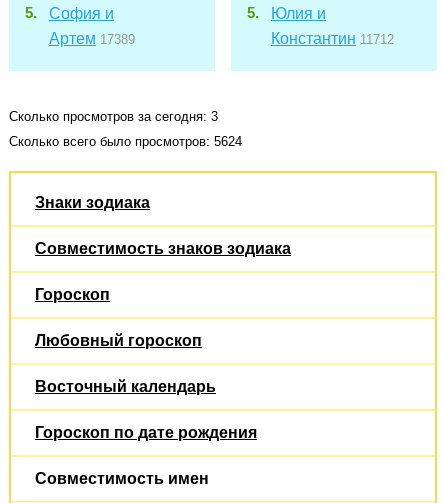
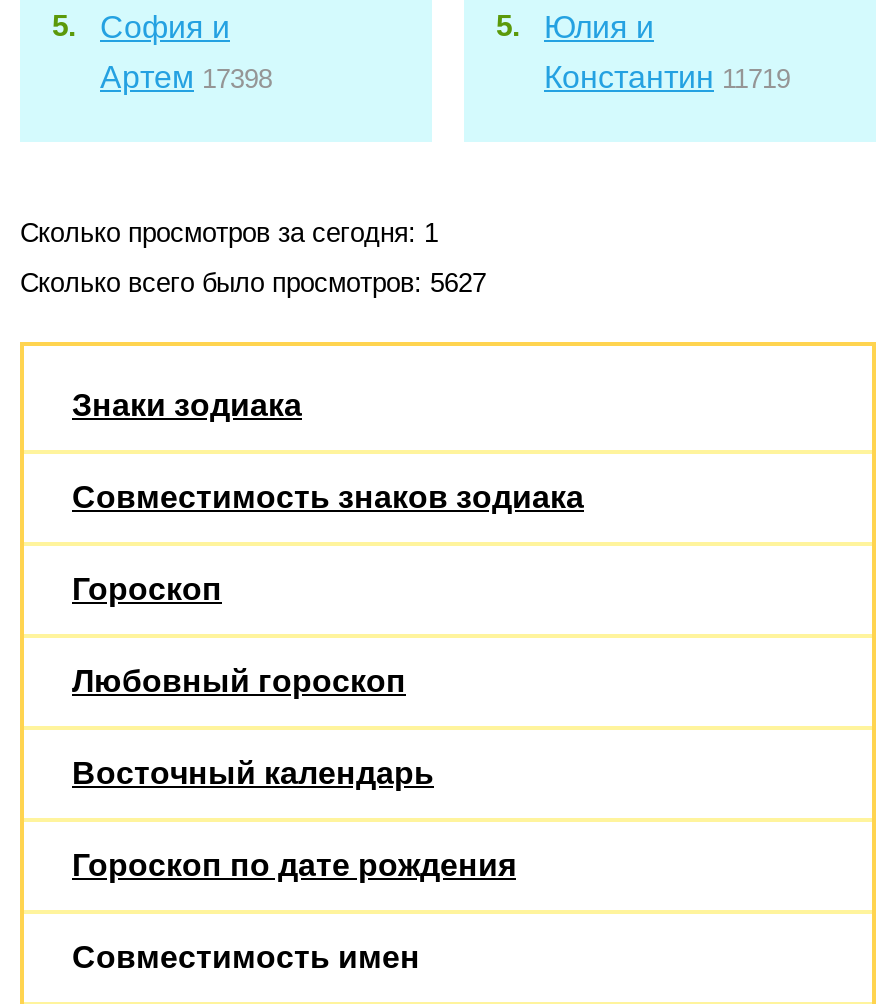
- Артем 17389
+ Артем 17398

- Константин 11712
+ Константин 11719

- Сколько просмотров за сегодня: 3
+ Сколько просмотров за сегодня: 1

- Сколько всего было просмотров: 5624
+ Сколько всего было просмотров: 5627
